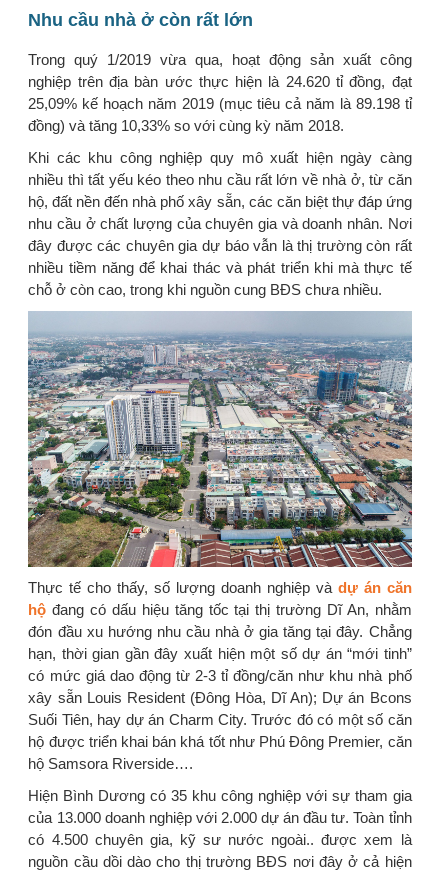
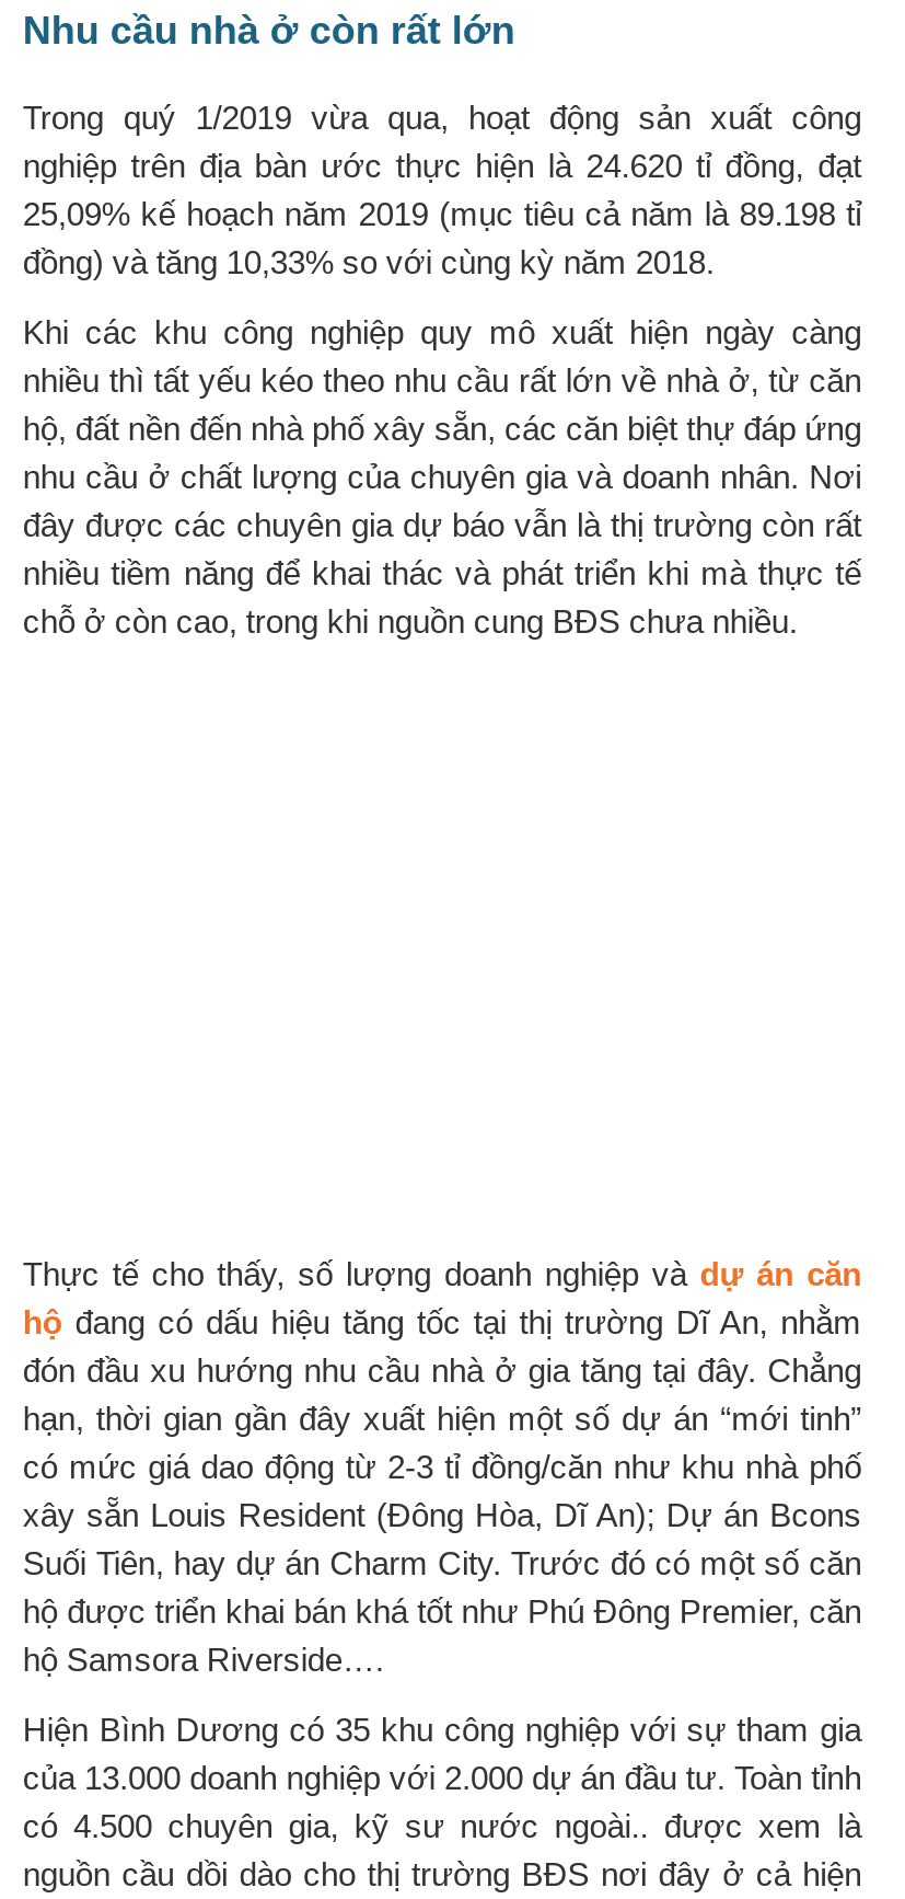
- [image]
